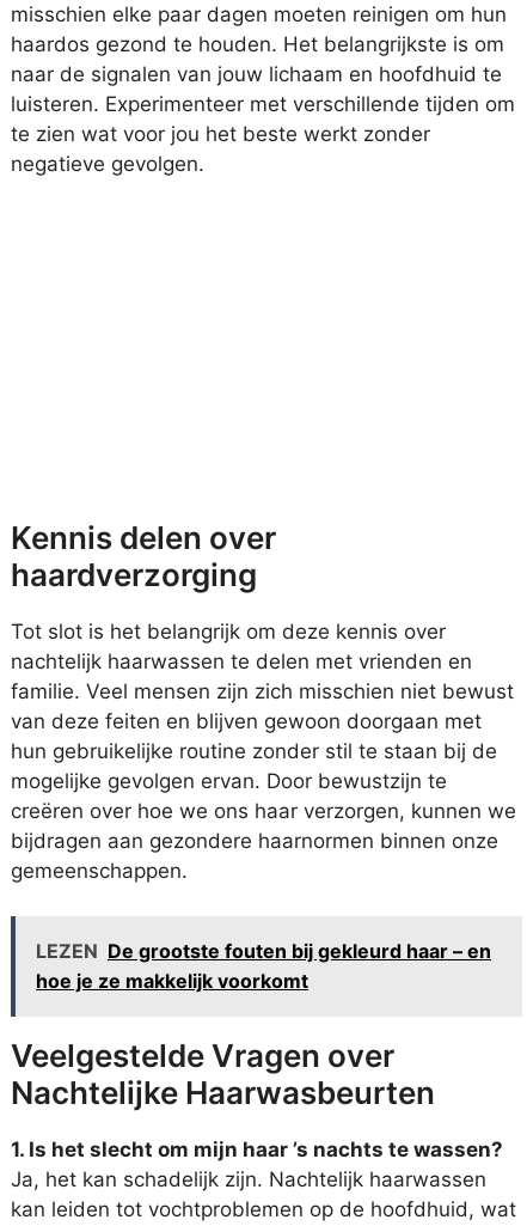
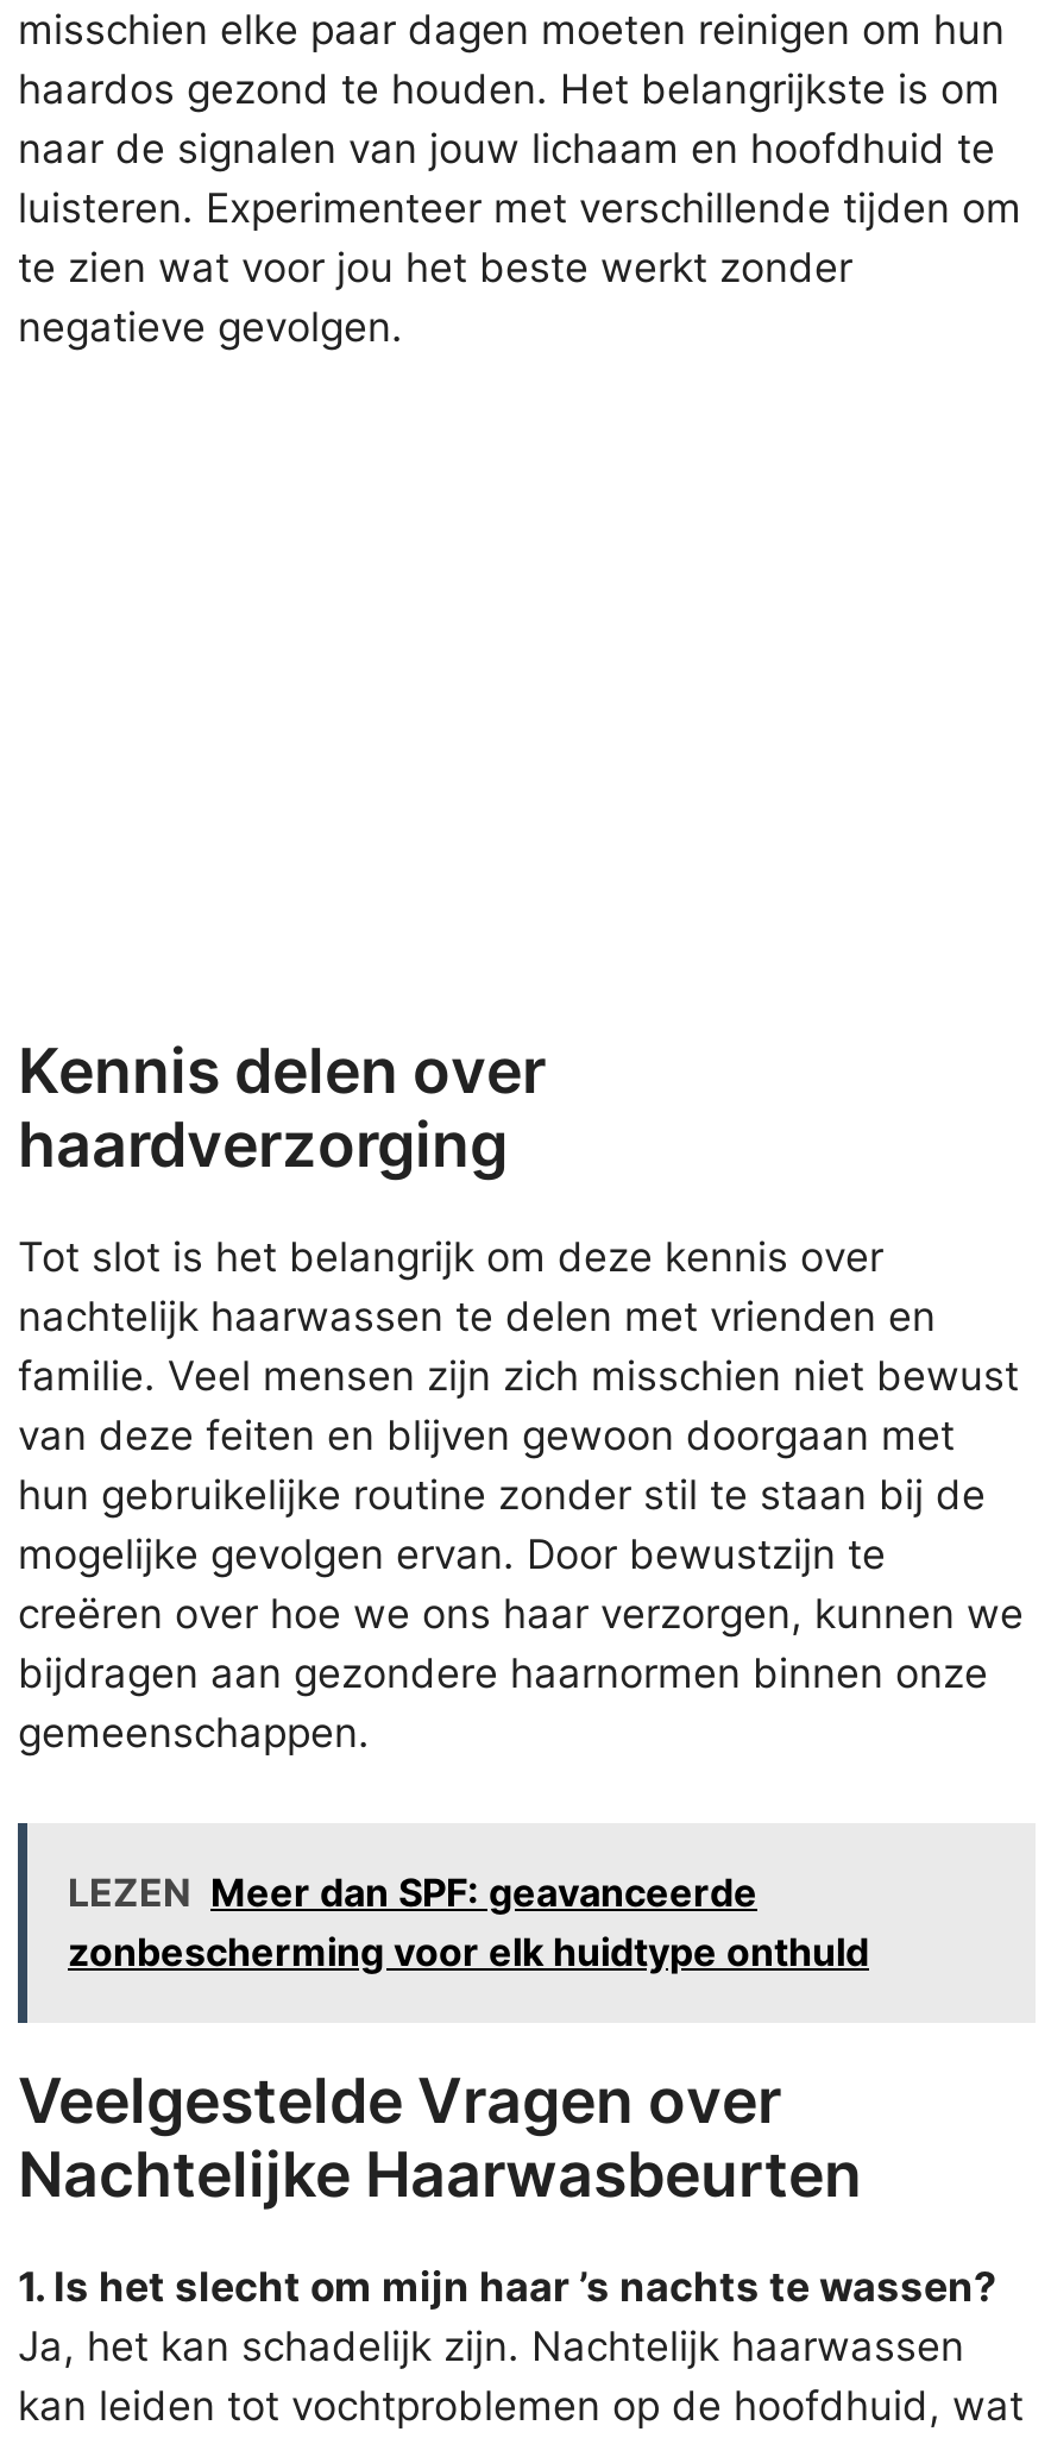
- LEZEN De grootste fouten bij gekleurd haar – en
- hoe je ze makkelijk voorkomt
+ LEZEN Meer dan SPF: geavanceerde
+ zonbescherming voor elk huidtype onthuld
